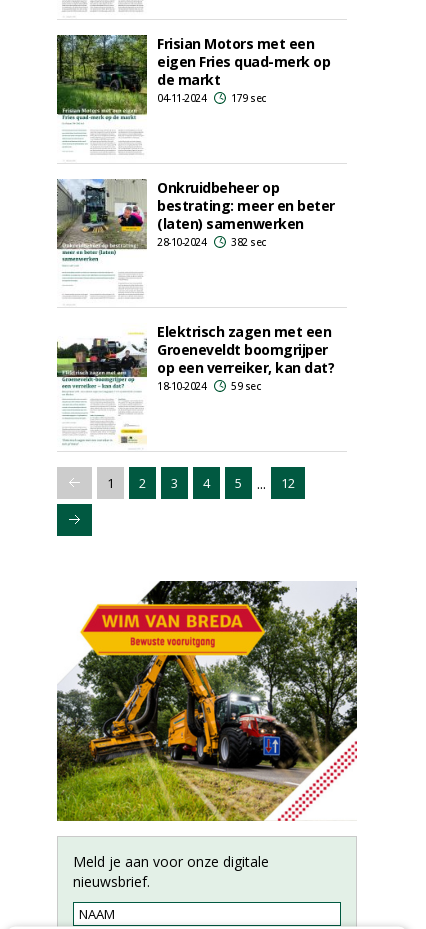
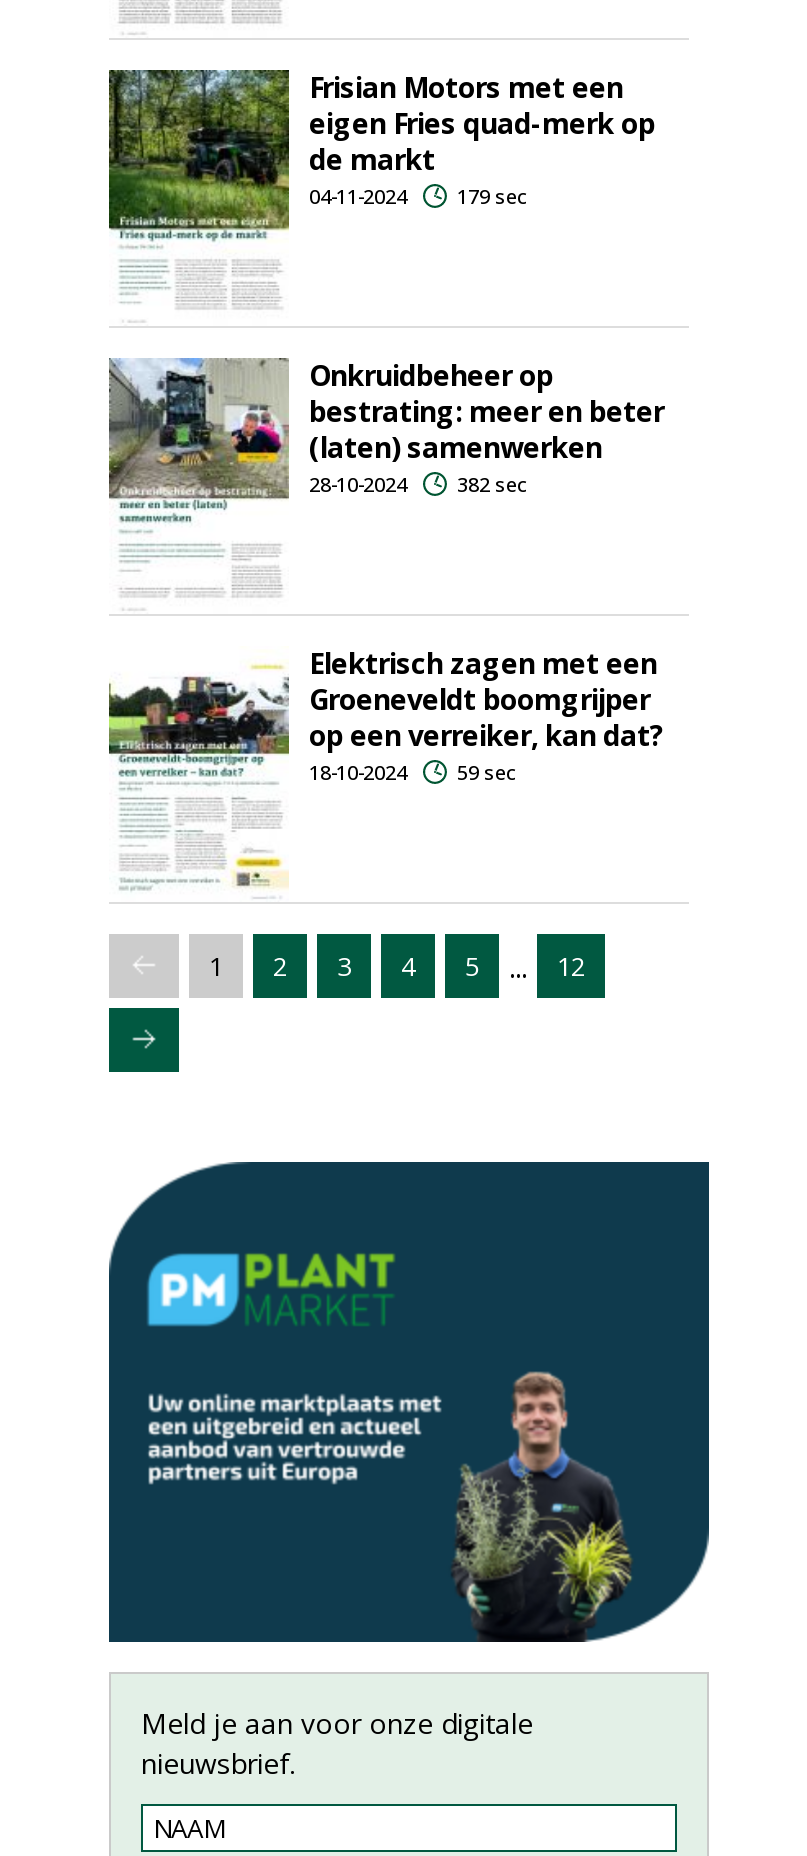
- [image]
+ [image]
